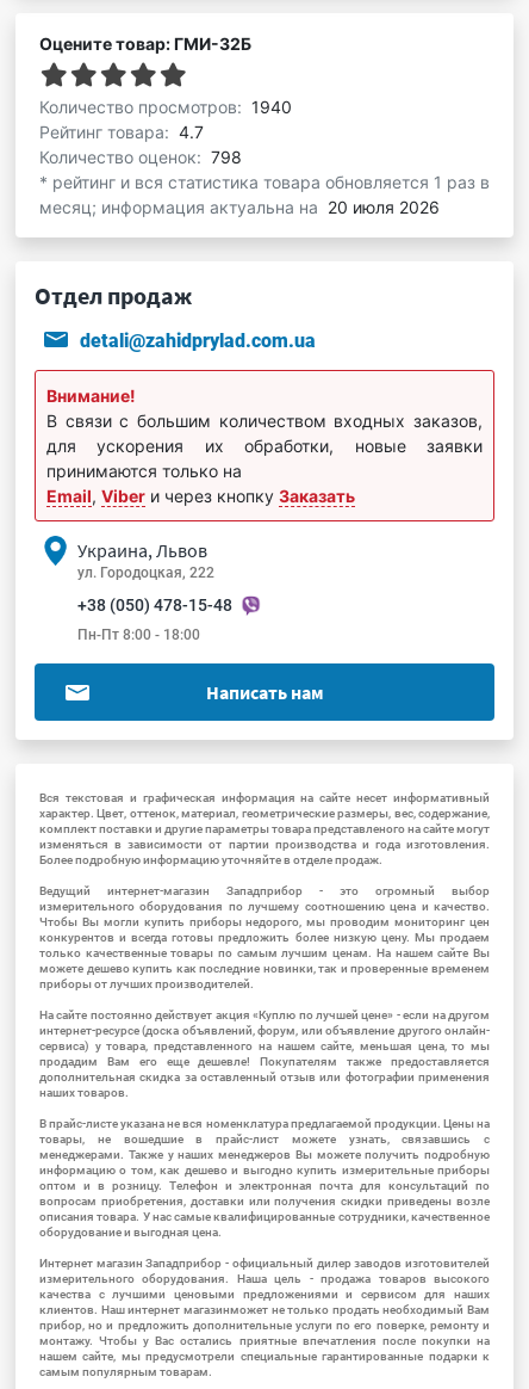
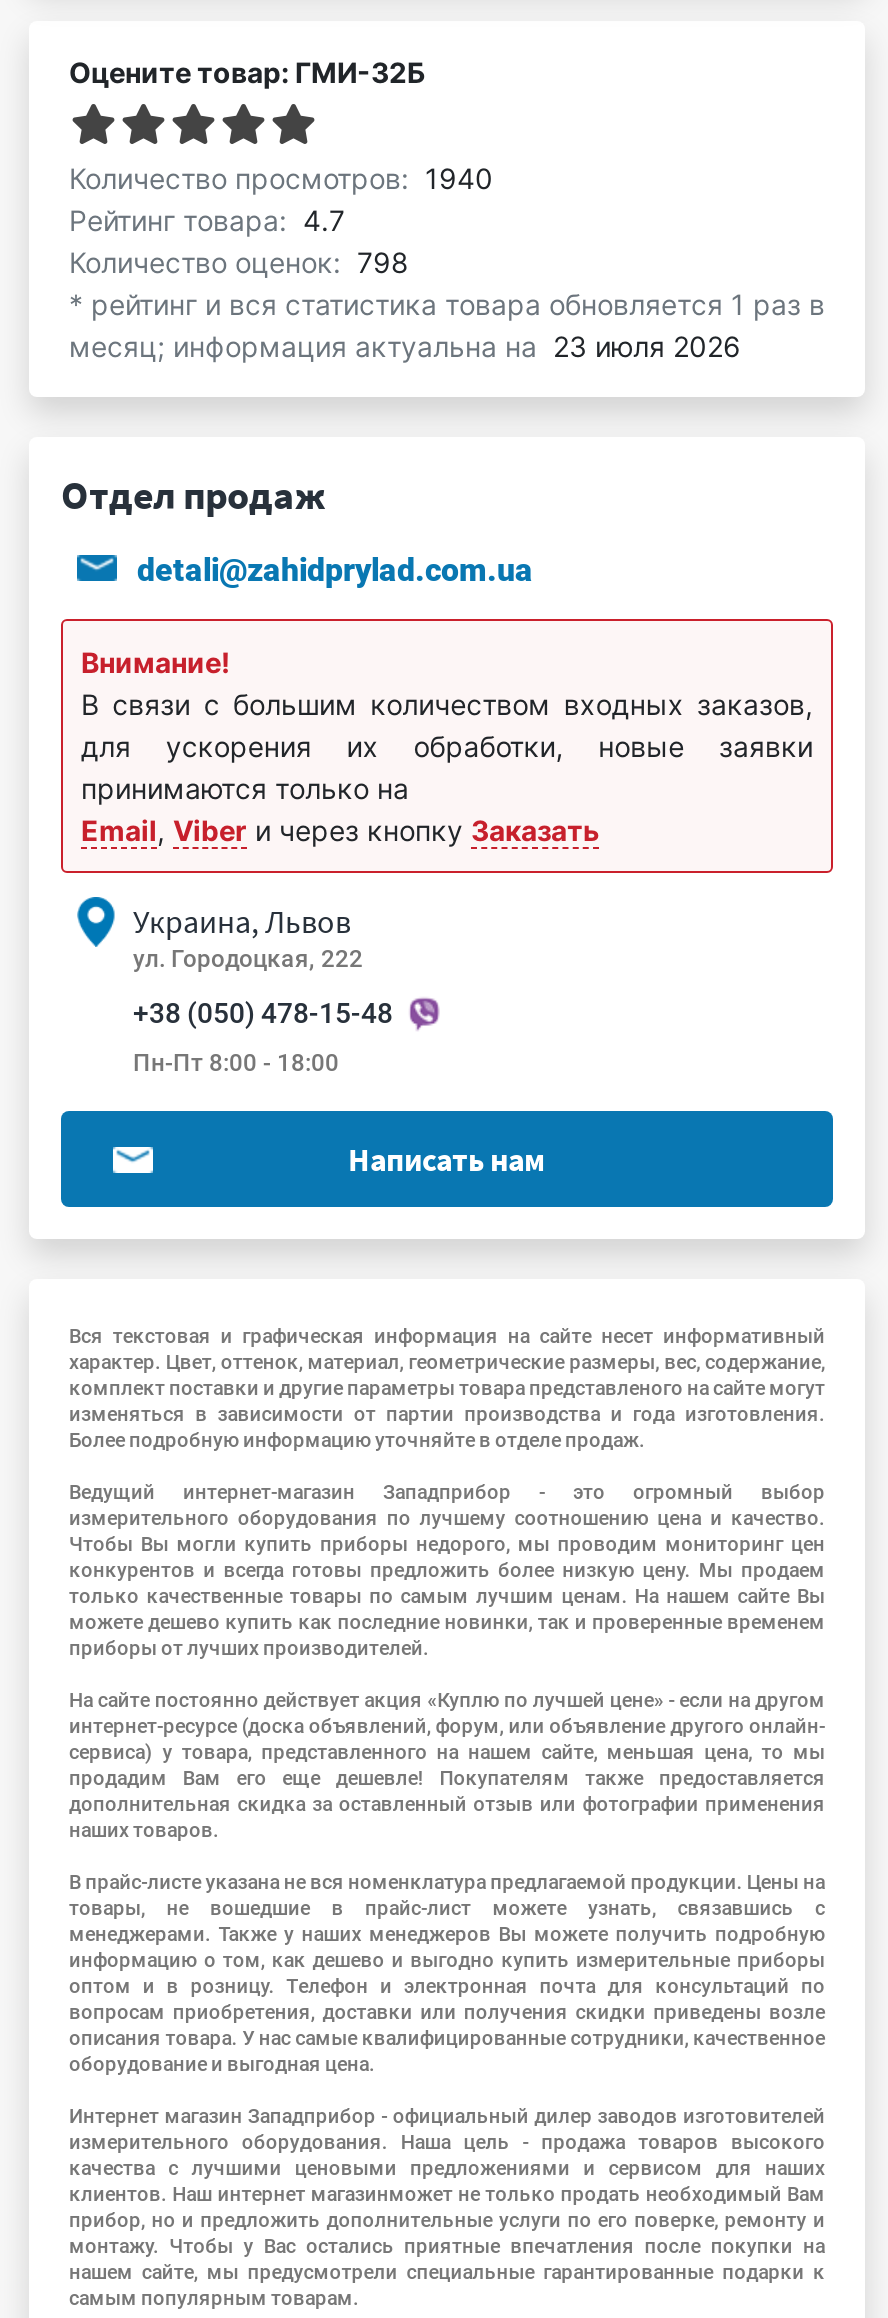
- месяц; информация актуальна на 20 июля 2026
+ месяц; информация актуальна на 23 июля 2026
